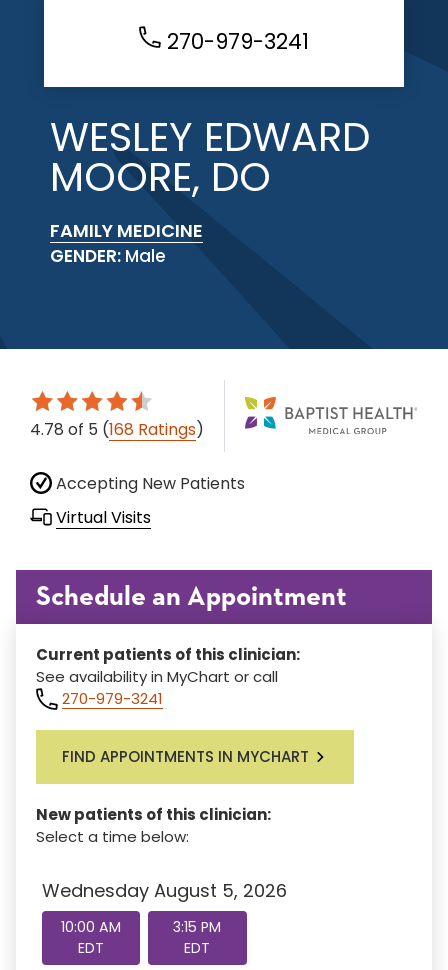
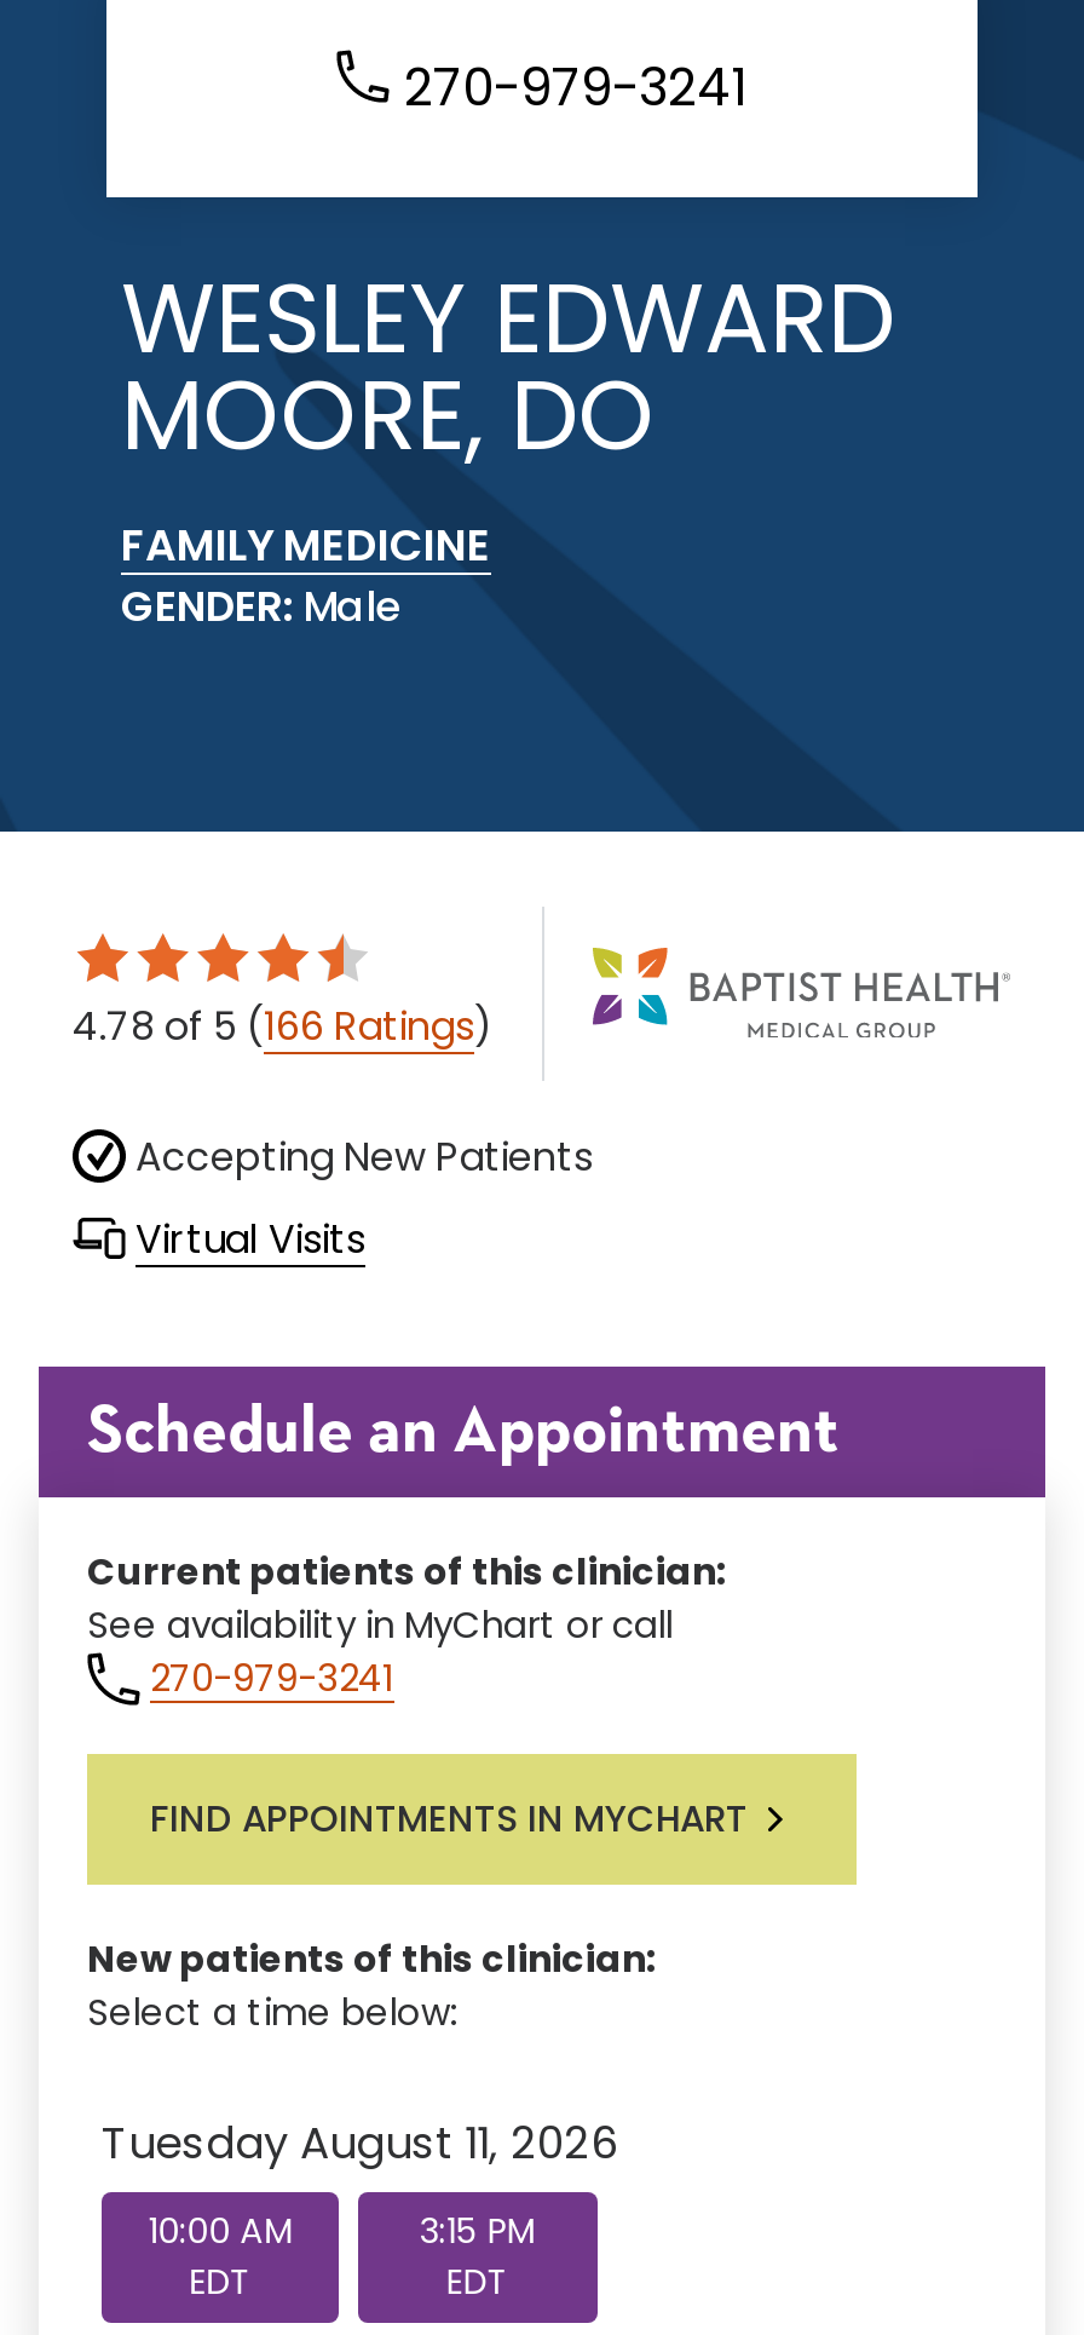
- 4.78 of 5 (168 Ratings)
+ 4.78 of 5 (166 Ratings)

- Wednesday August 5, 2026
+ Tuesday August 11, 2026
